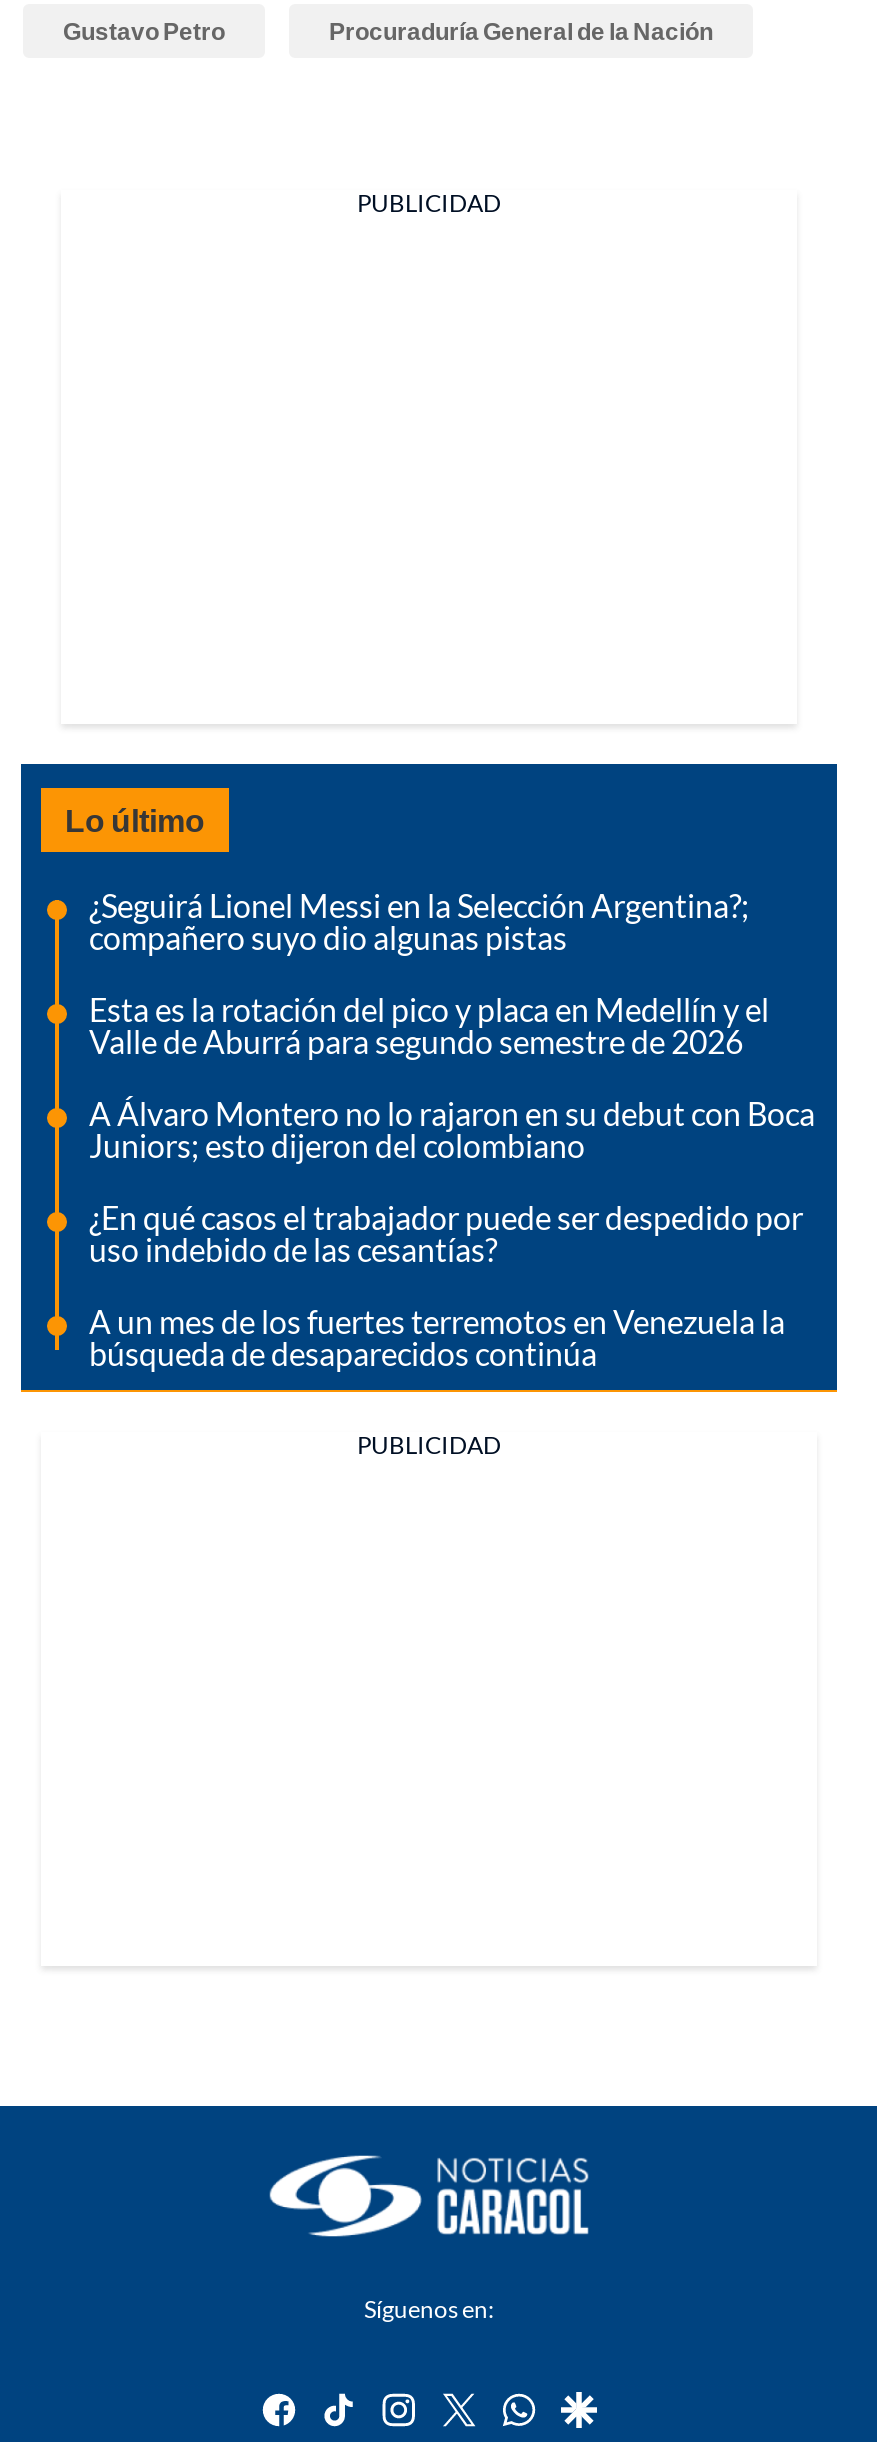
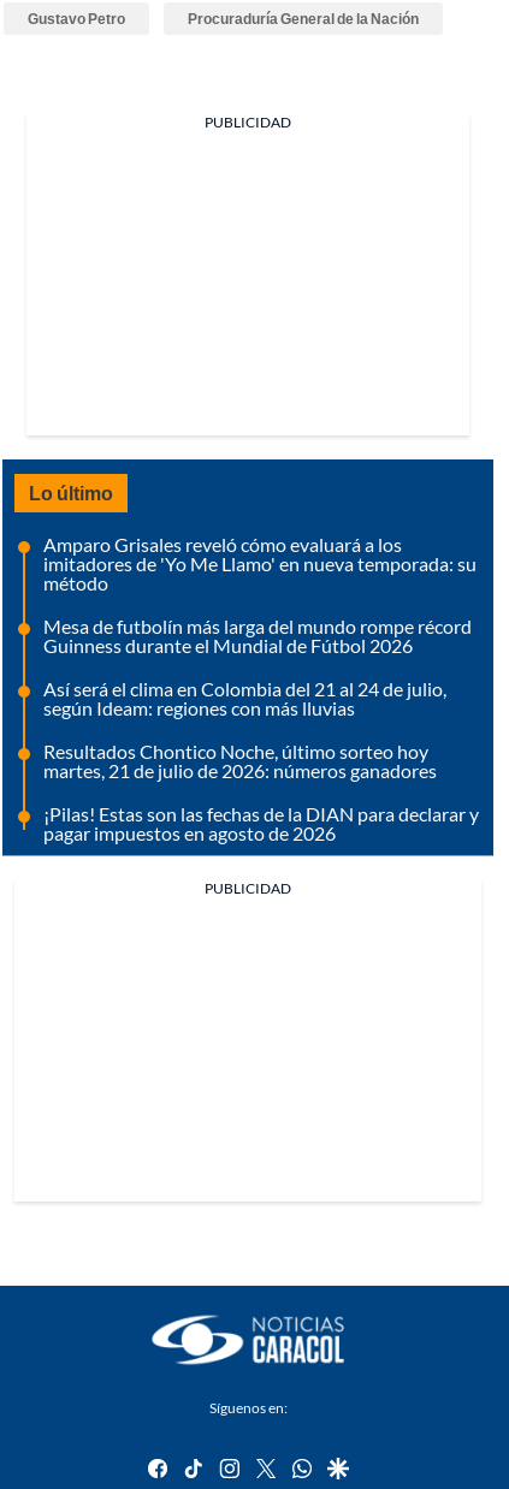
- ¿Seguirá Lionel Messi en la Selección Argentina?;
- compañero suyo dio algunas pistas
+ Amparo Grisales reveló cómo evaluará a los
+ imitadores de 'Yo Me Llamo' en nueva temporada: su
+ método

- Esta es la rotación del pico y placa en Medellín y el
- Valle de Aburrá para segundo semestre de 2026
+ Mesa de futbolín más larga del mundo rompe récord
+ Guinness durante el Mundial de Fútbol 2026

- A Álvaro Montero no lo rajaron en su debut con Boca
- Juniors; esto dijeron del colombiano
+ Así será el clima en Colombia del 21 al 24 de julio,
+ según Ideam: regiones con más lluvias

- ¿En qué casos el trabajador puede ser despedido por
- uso indebido de las cesantías?
+ Resultados Chontico Noche, último sorteo hoy
+ martes, 21 de julio de 2026: números ganadores

- A un mes de los fuertes terremotos en Venezuela la
- búsqueda de desaparecidos continúa
+ ¡Pilas! Estas son las fechas de la DIAN para declarar y
+ pagar impuestos en agosto de 2026
